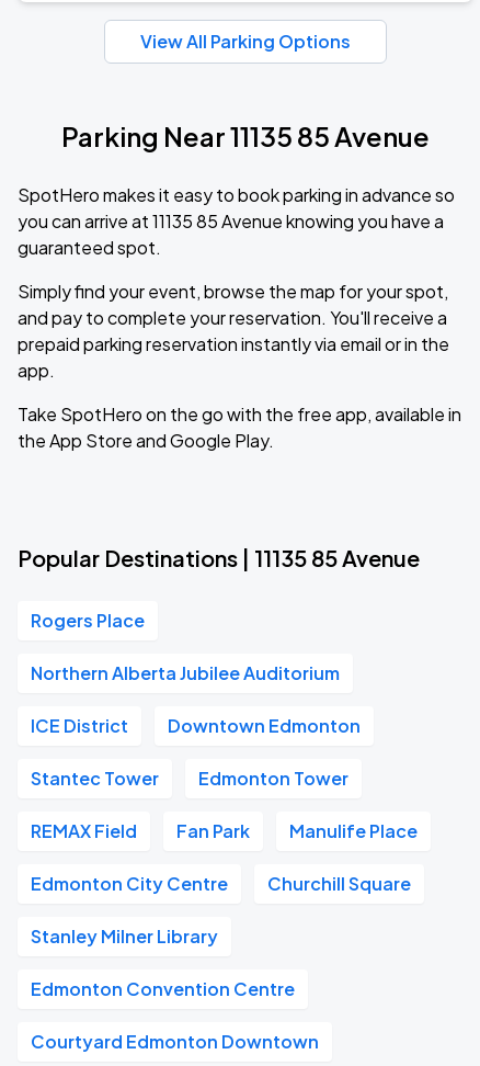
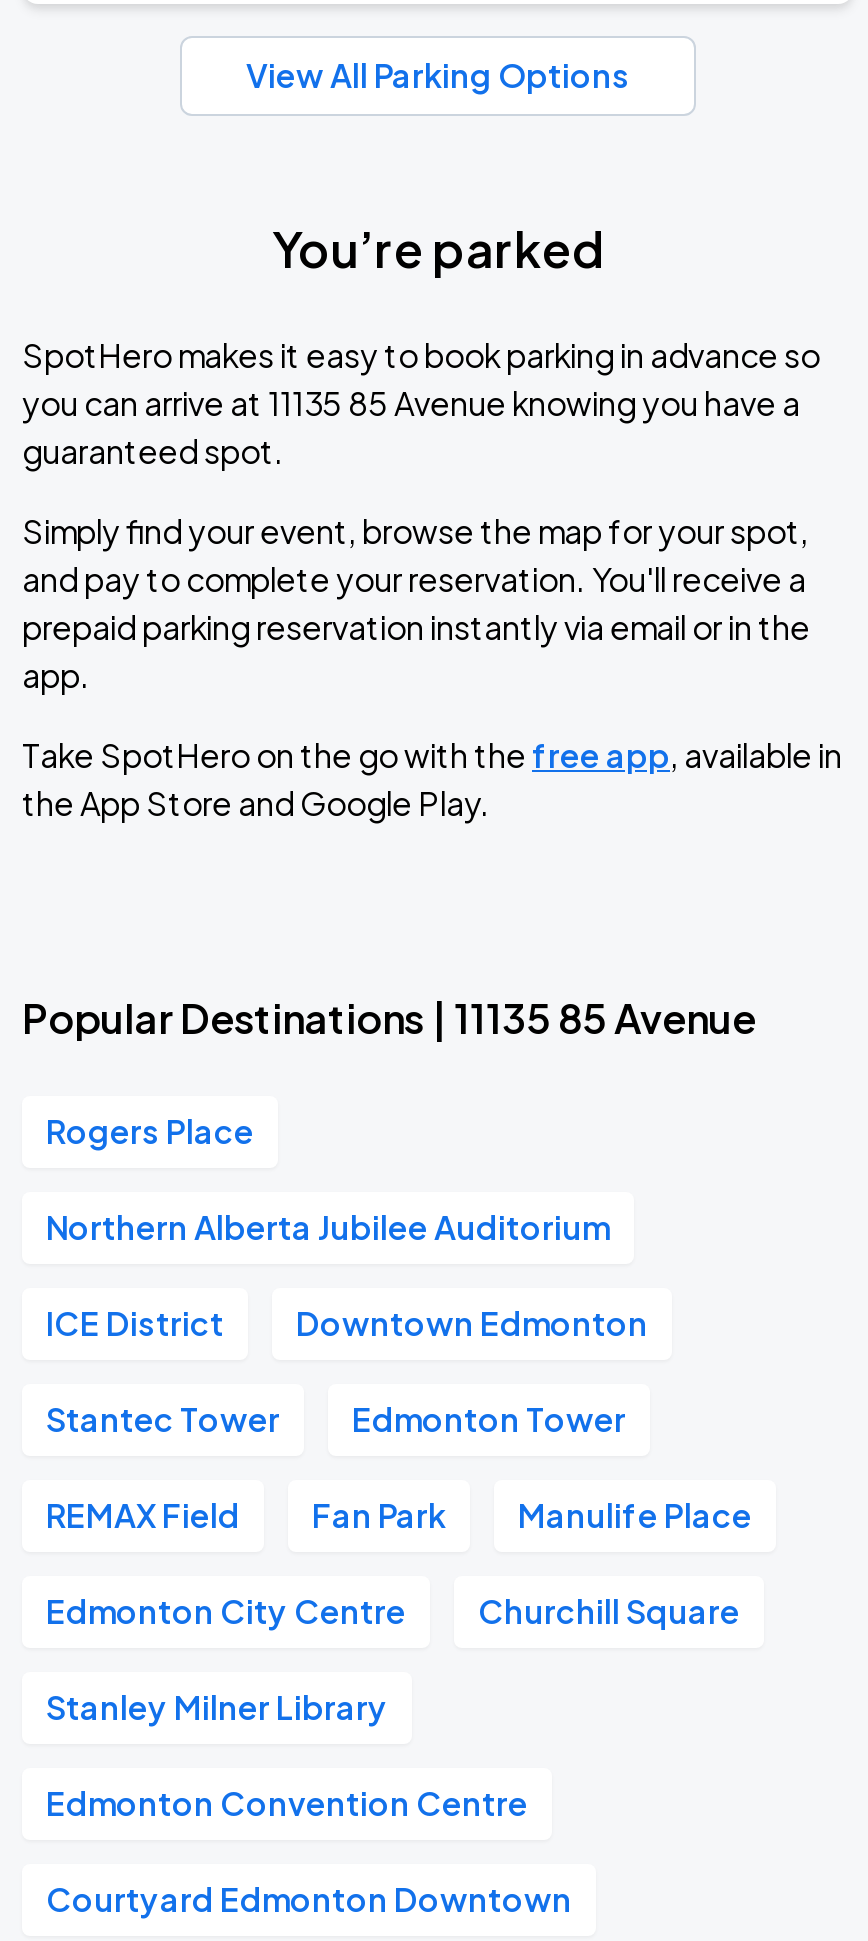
- Parking Near 11135 85 Avenue
+ You’re parked
